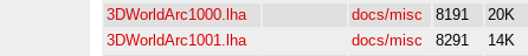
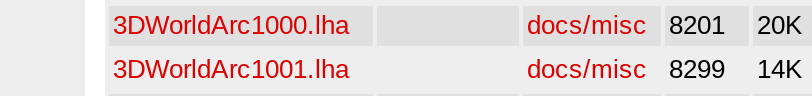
- docs/misc 8191 20K
+ docs/misc 8201 20K

- docs/misc 8291 14K
+ docs/misc 8299 14K
